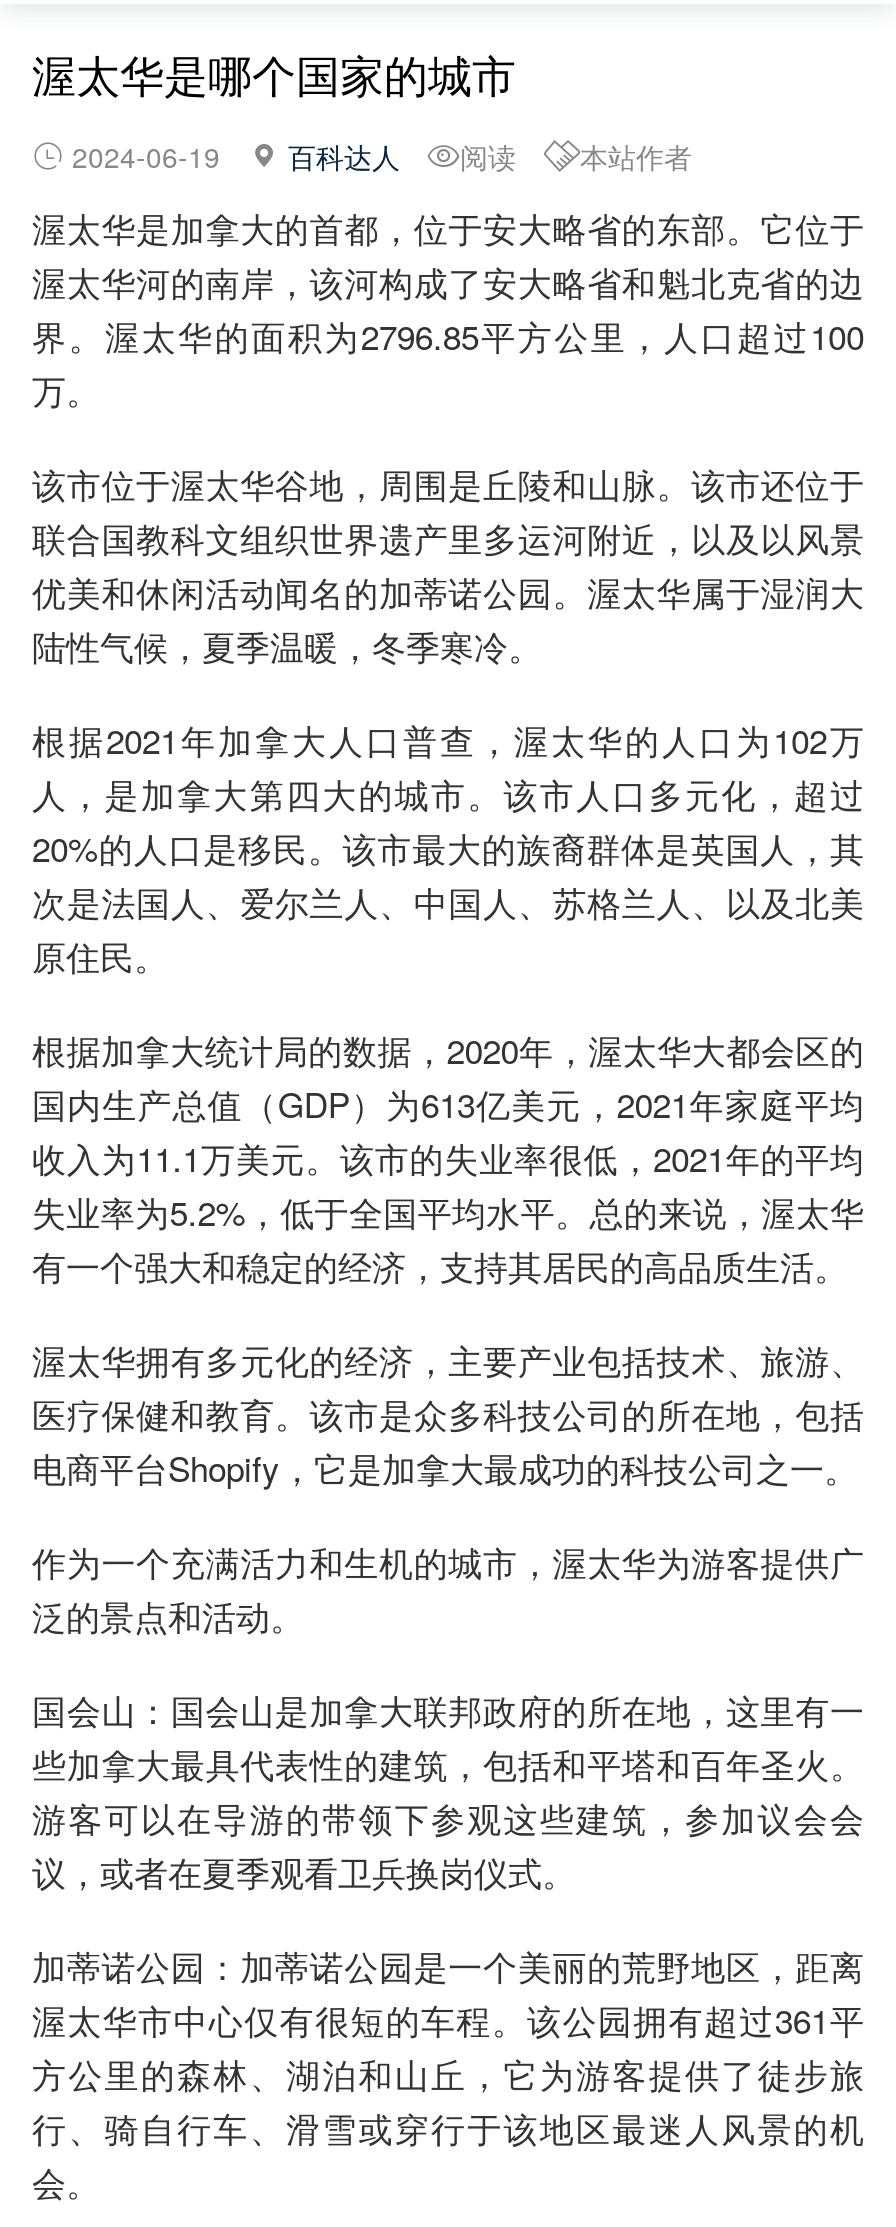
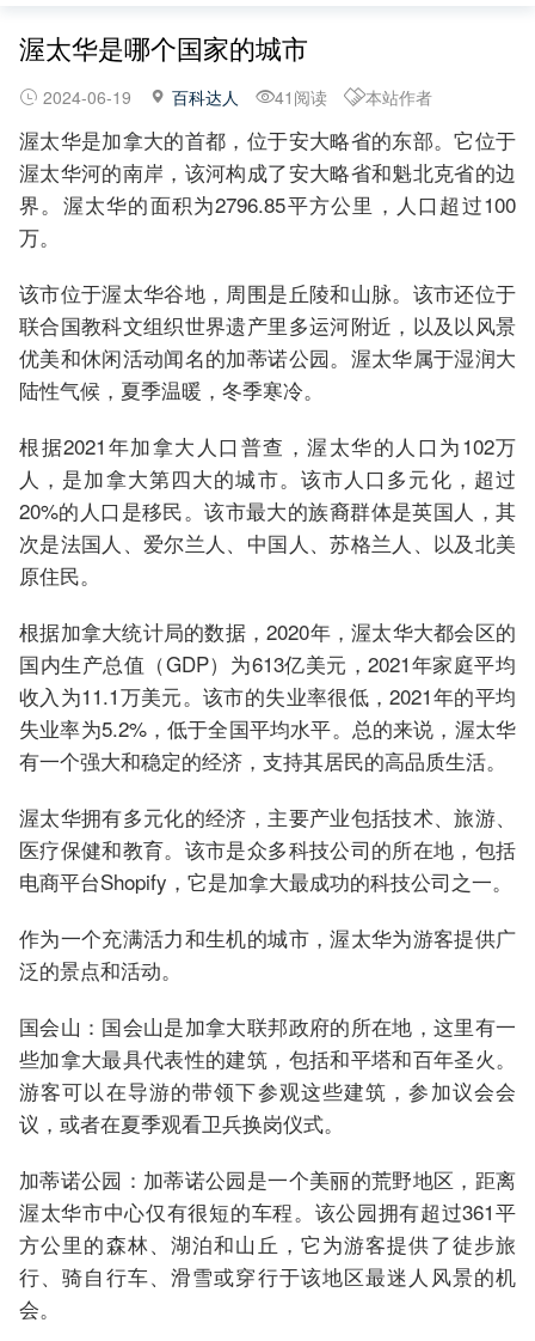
- 阅读
+ 41阅读
